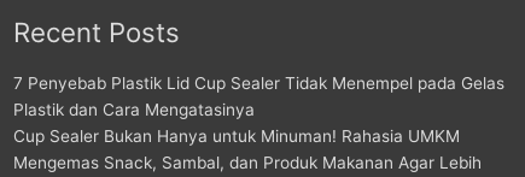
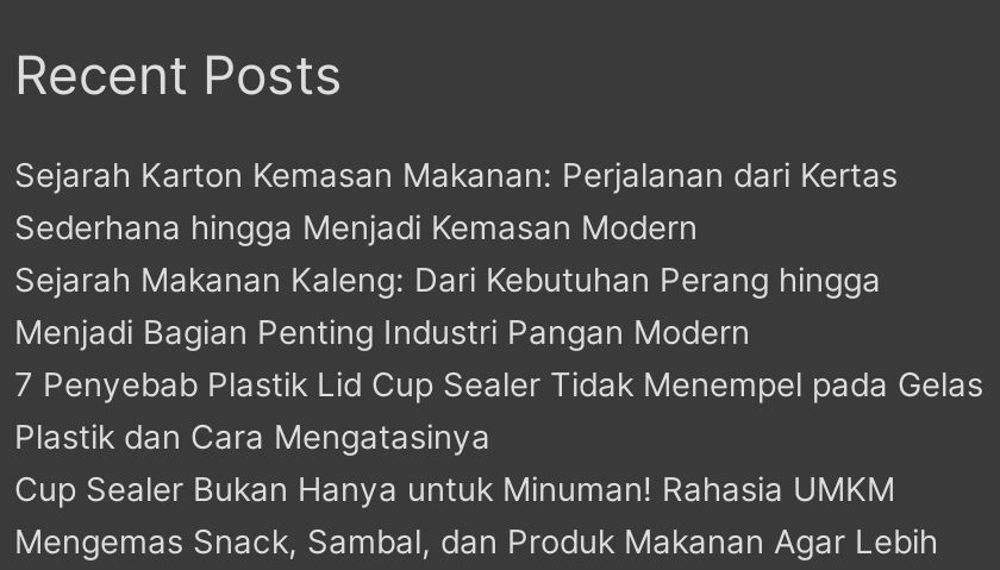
+ Sejarah Karton Kemasan Makanan: Perjalanan dari Kertas
+ Sederhana hingga Menjadi Kemasan Modern
+ Sejarah Makanan Kaleng: Dari Kebutuhan Perang hingga
+ Menjadi Bagian Penting Industri Pangan Modern
